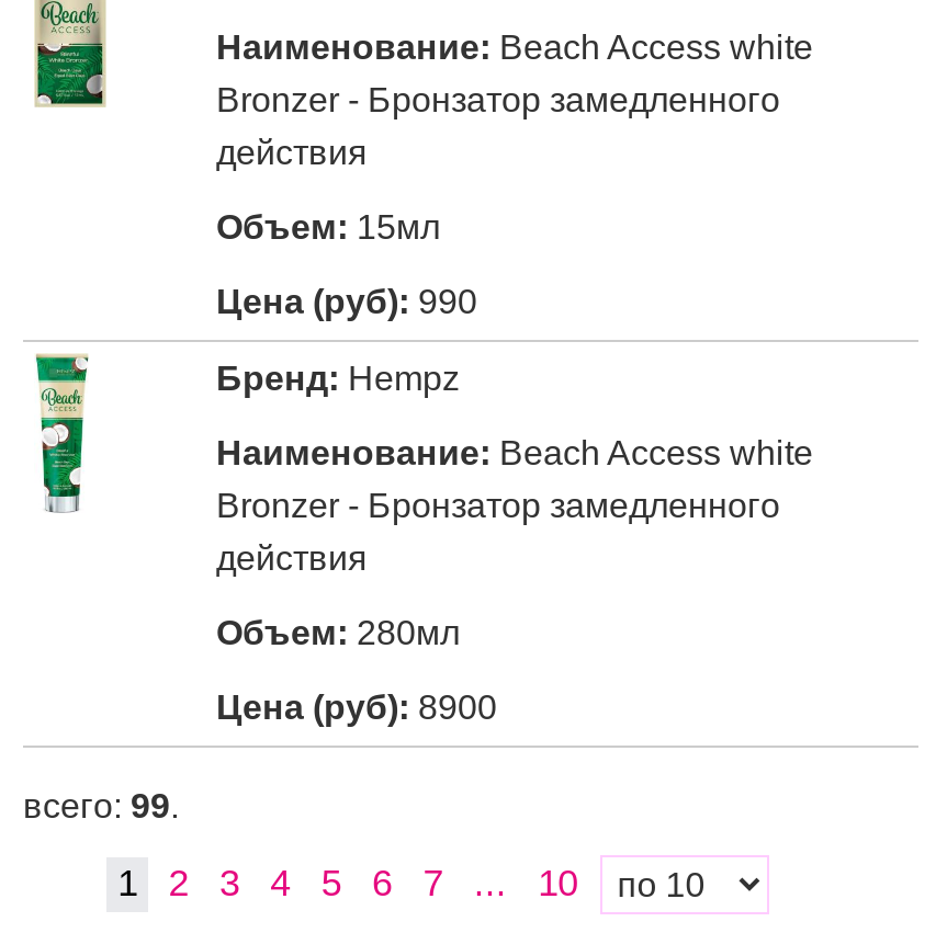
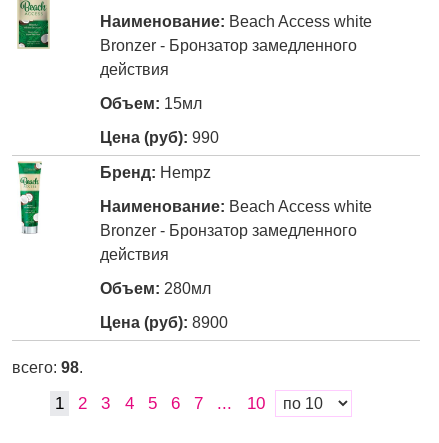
- всего: 99.
+ всего: 98.
